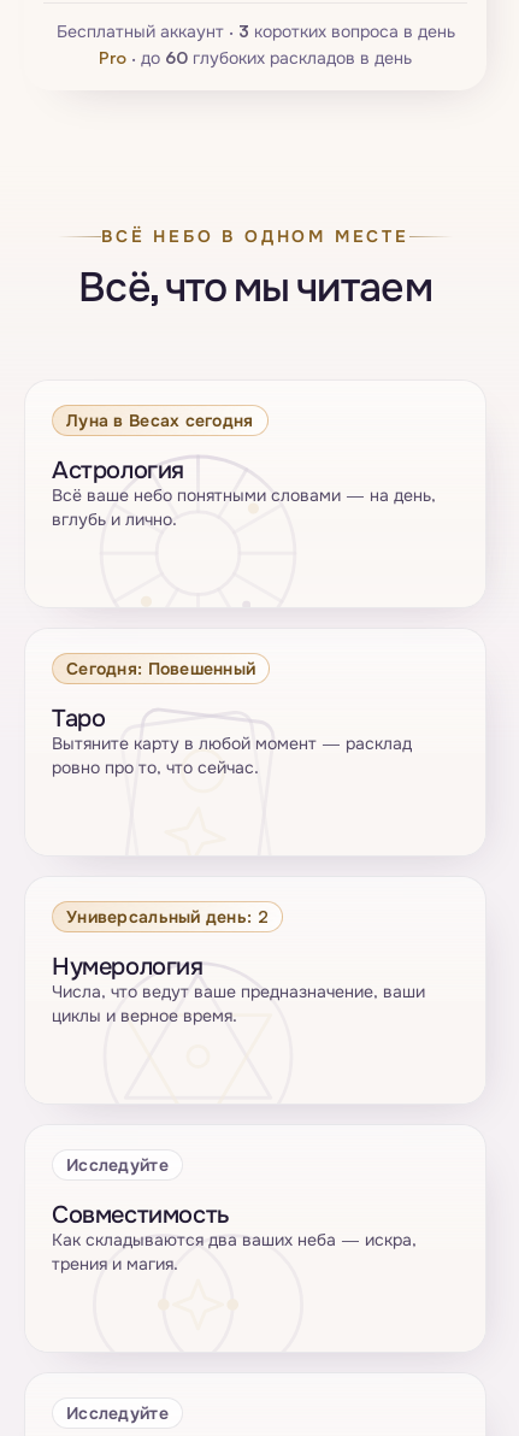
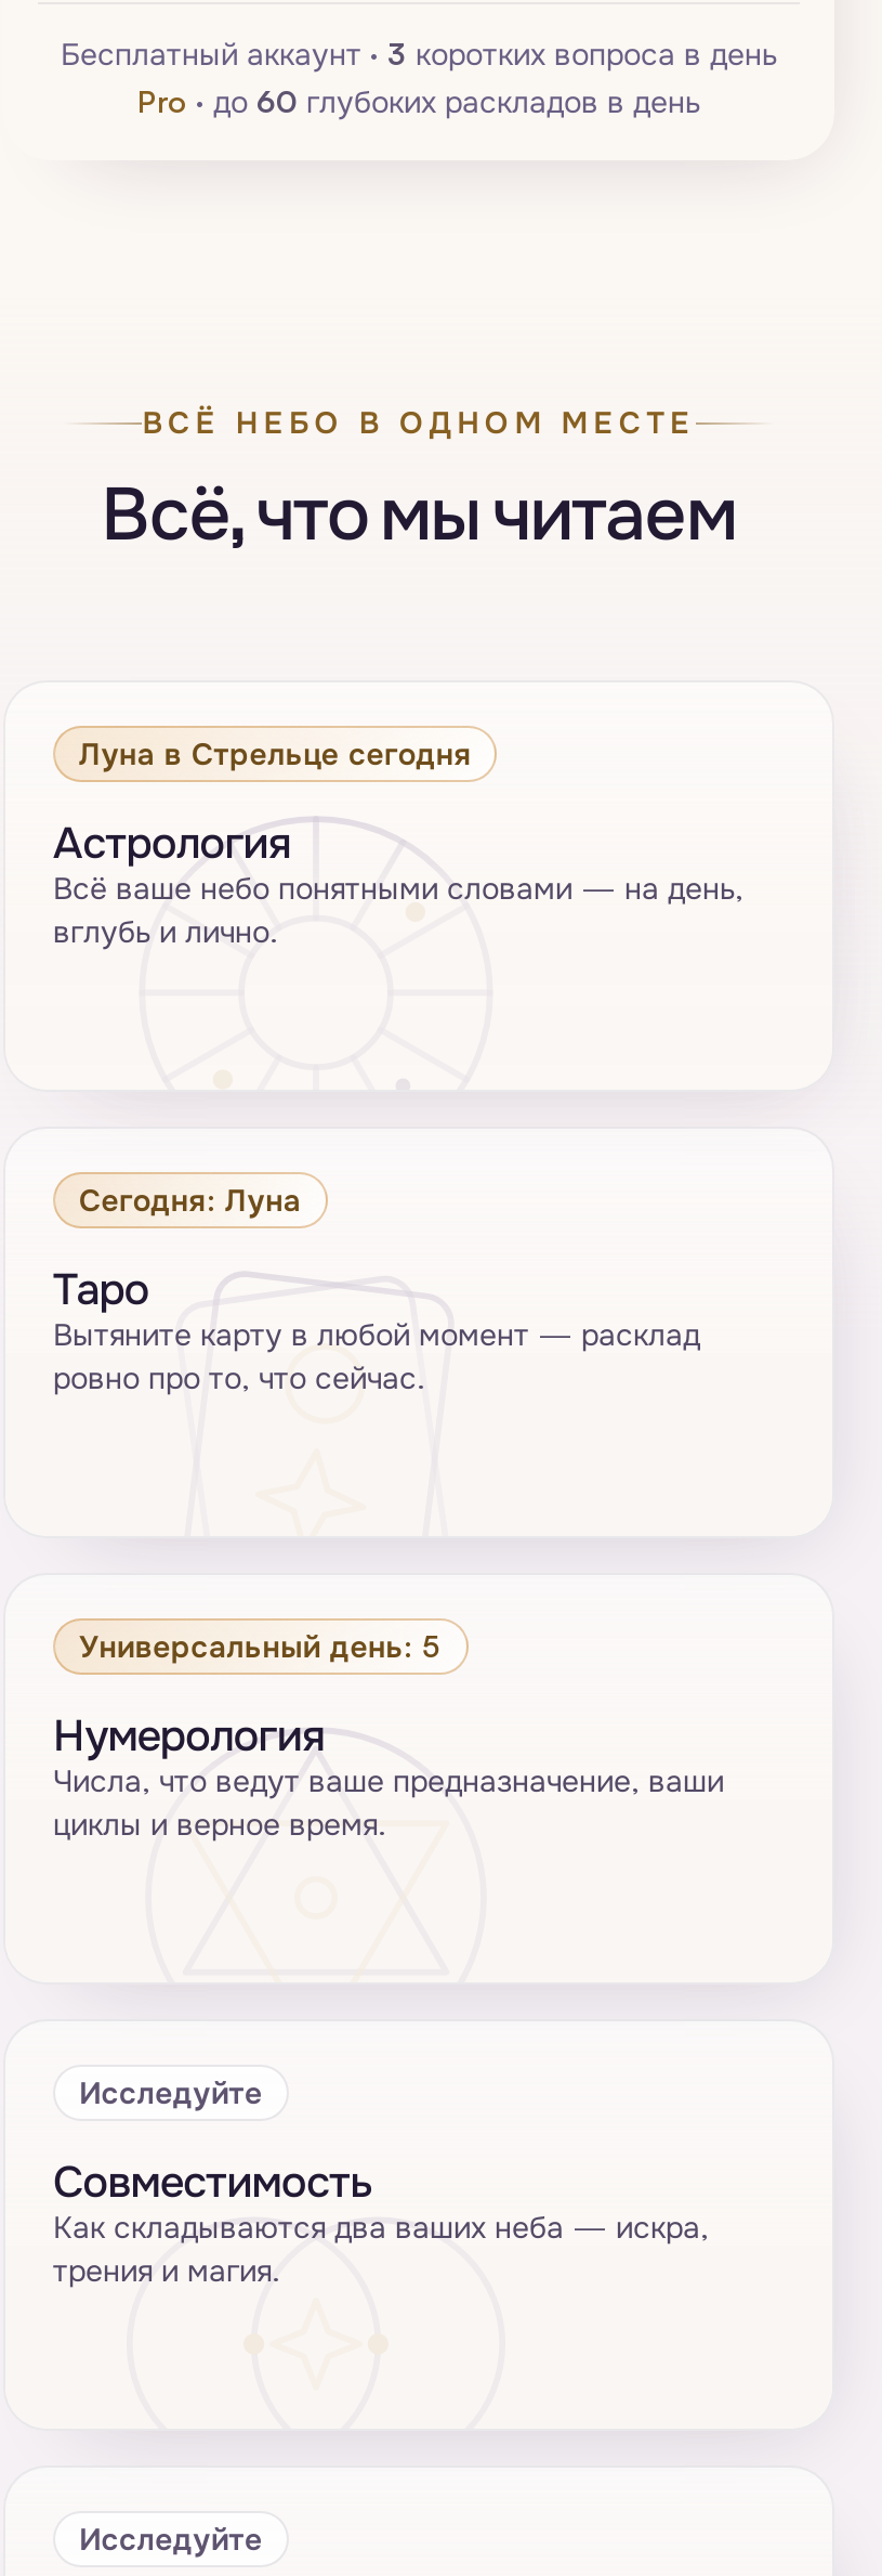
- Луна в Весах сегодня
+ Луна в Стрельце сегодня

- Сегодня: Повешенный
+ Сегодня: Луна

- Универсальный день: 2
+ Универсальный день: 5
